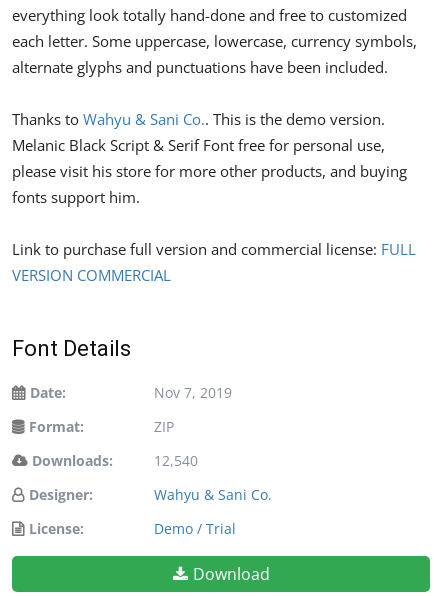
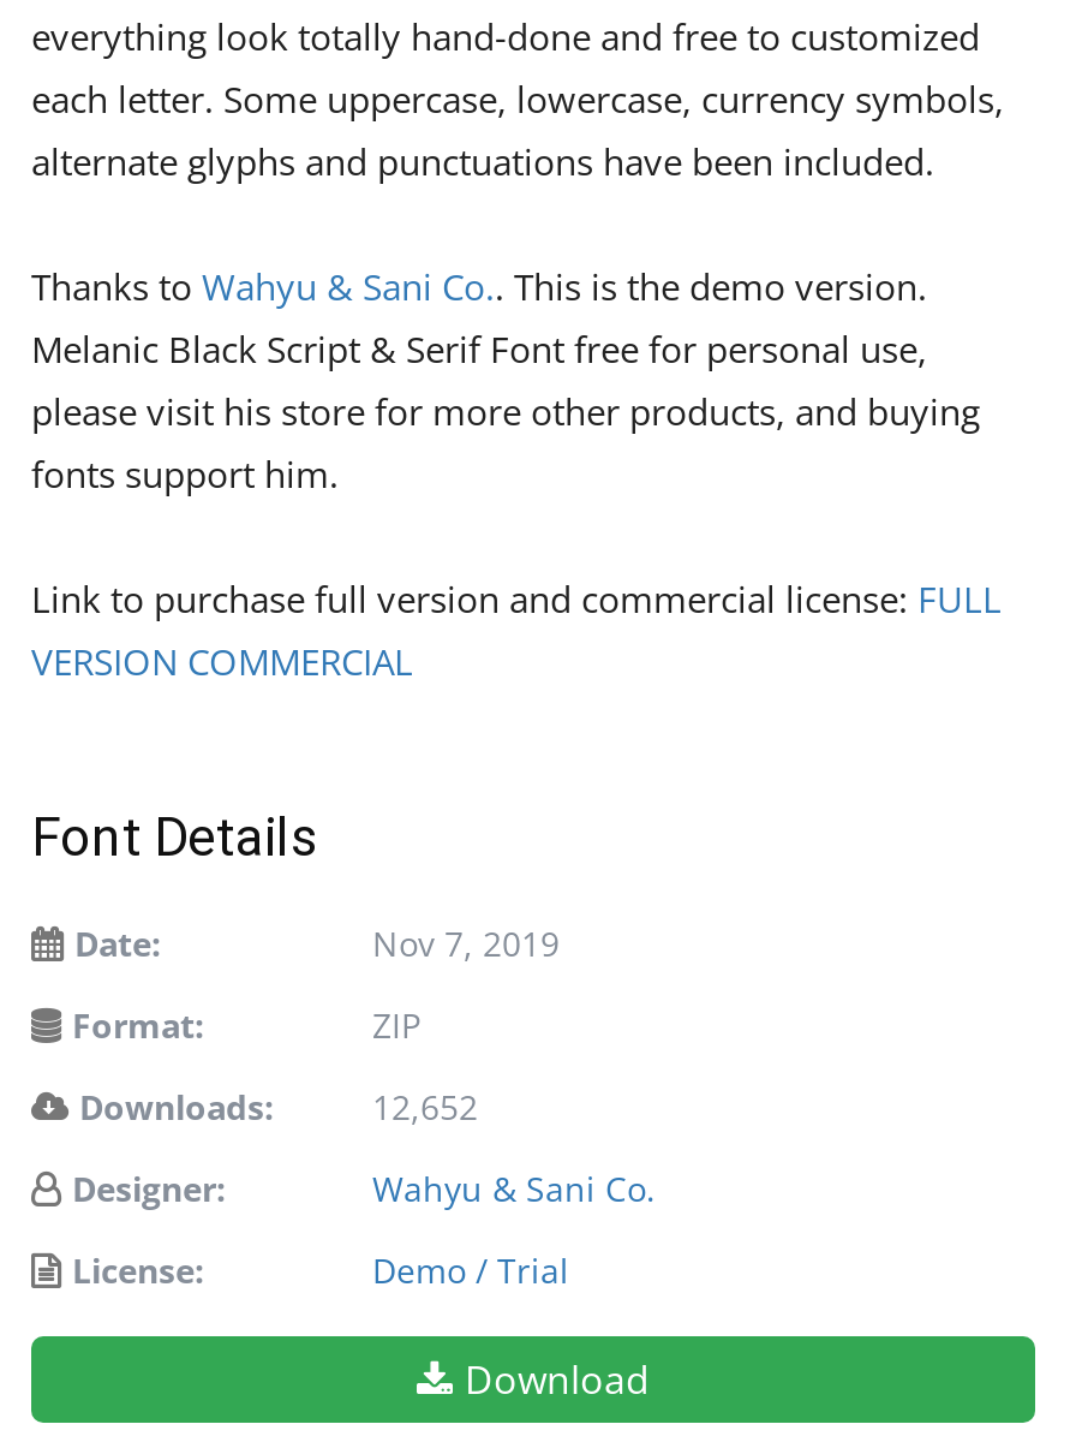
- 12,540
+ 12,652
